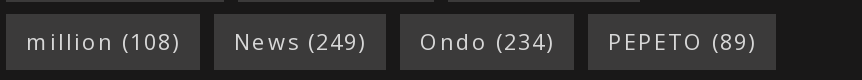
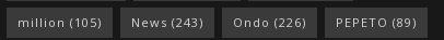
- million (108)
+ million (105)

- News (249)
+ News (243)

- Ondo (234)
+ Ondo (226)
